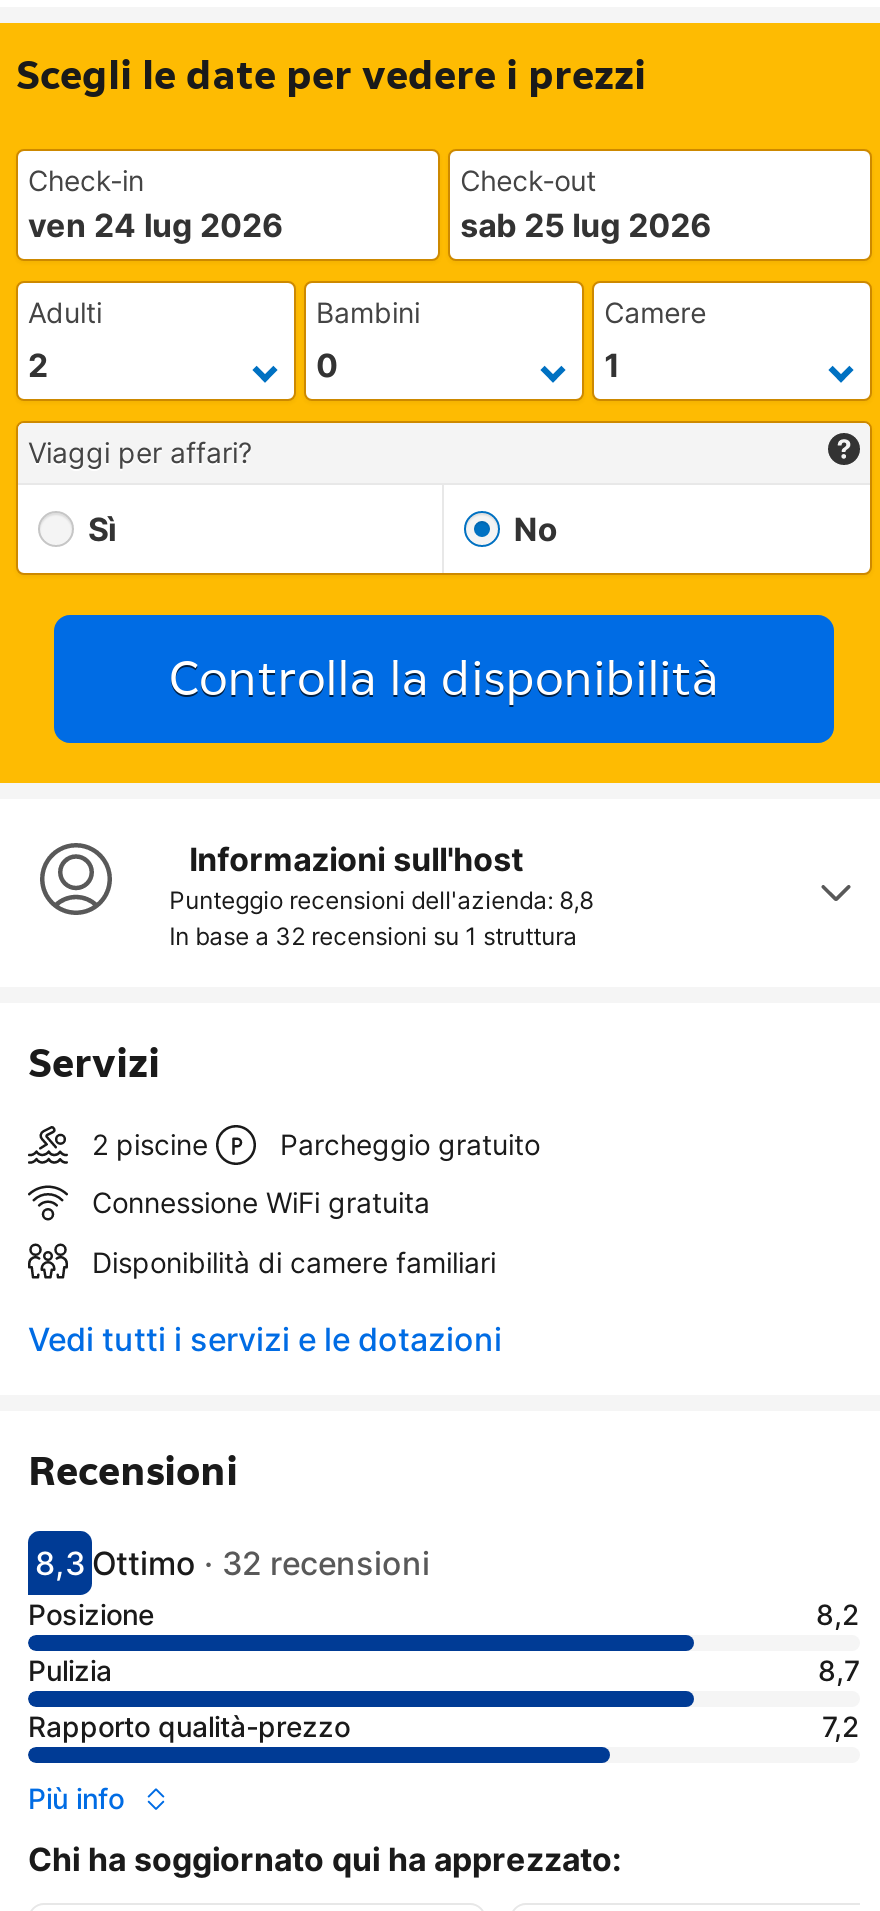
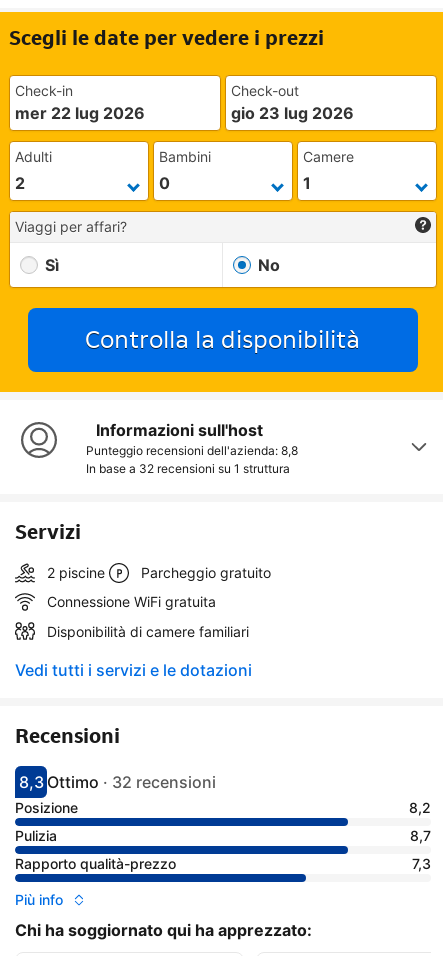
- ven 24 lug 2026
+ mer 22 lug 2026

- sab 25 lug 2026
+ gio 23 lug 2026

- 7,2
+ 7,3
